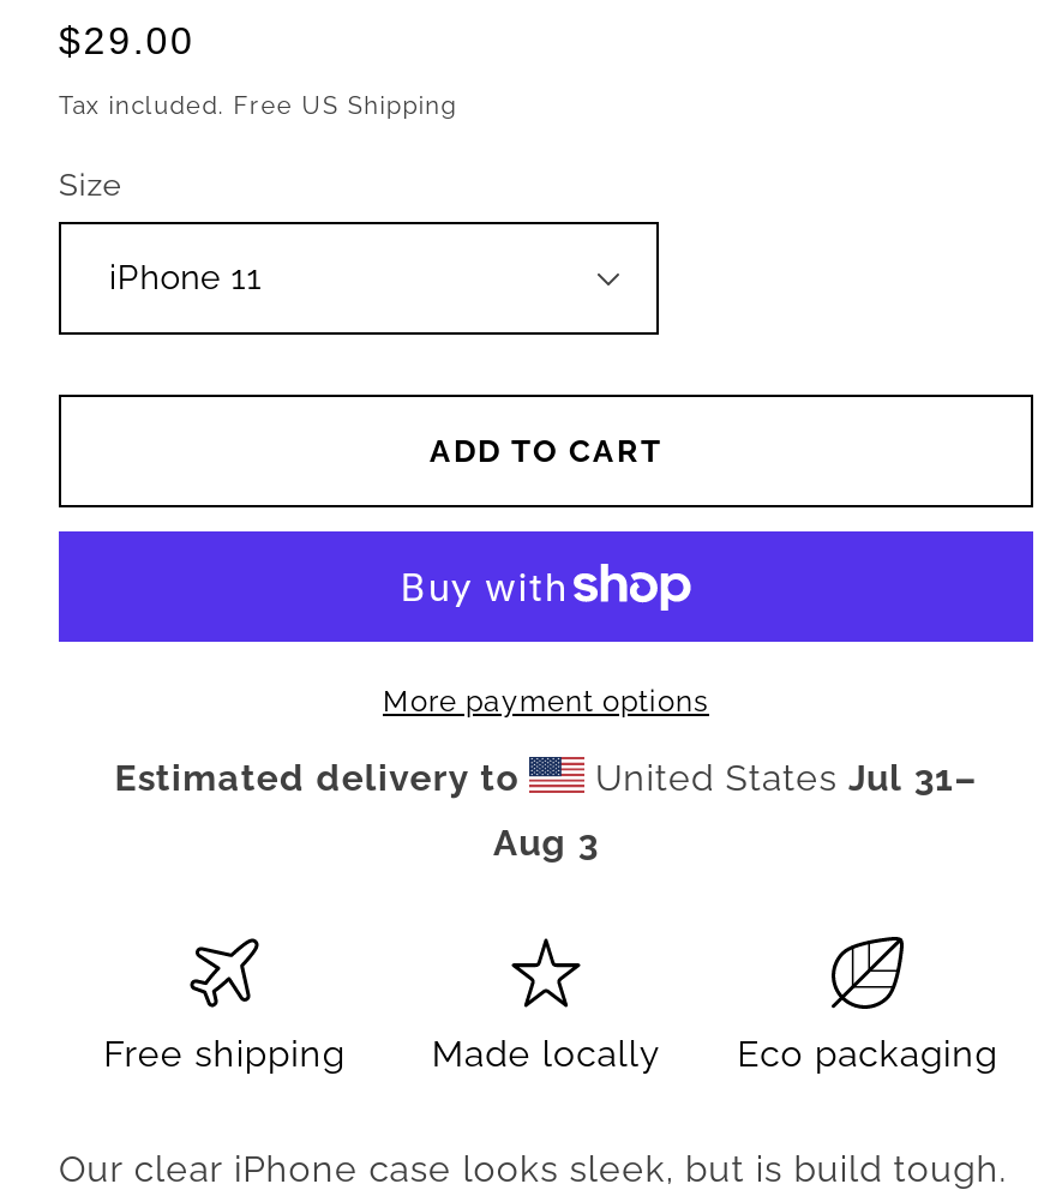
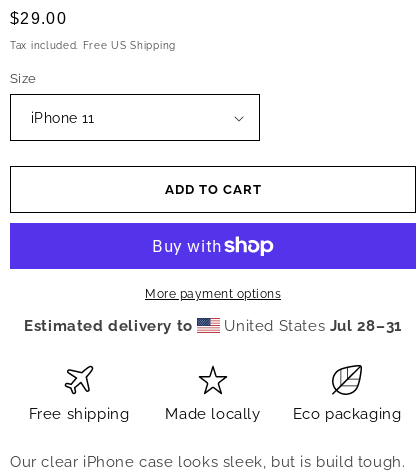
- United States Jul 31–
- Aug 3
+ United States Jul 28–31
